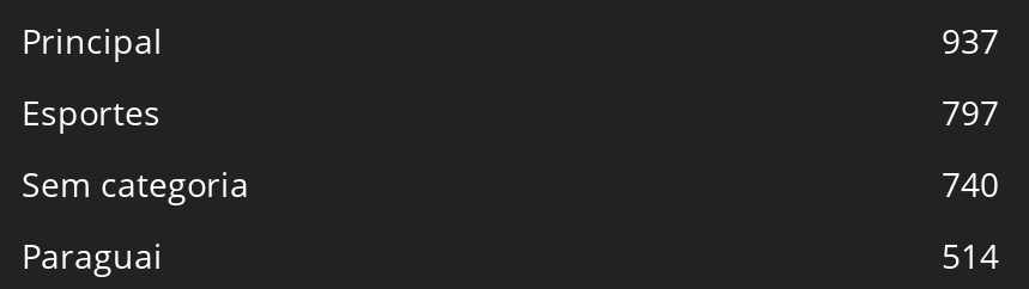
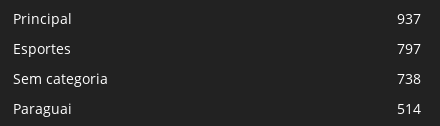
- 740
+ 738
